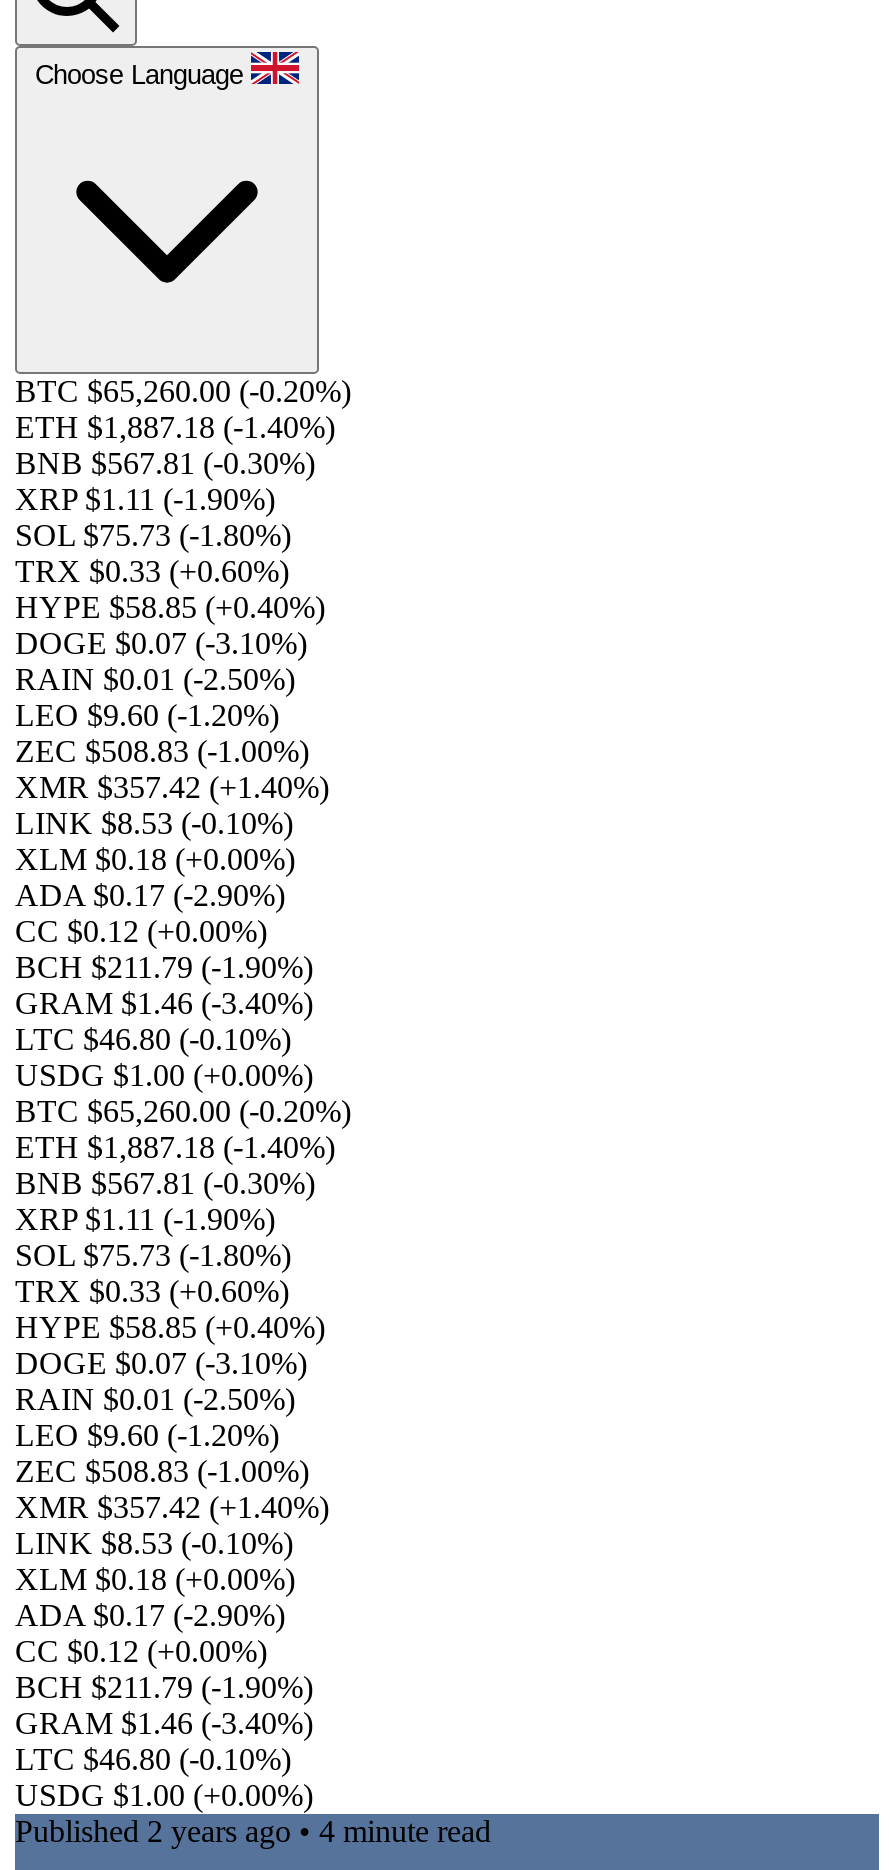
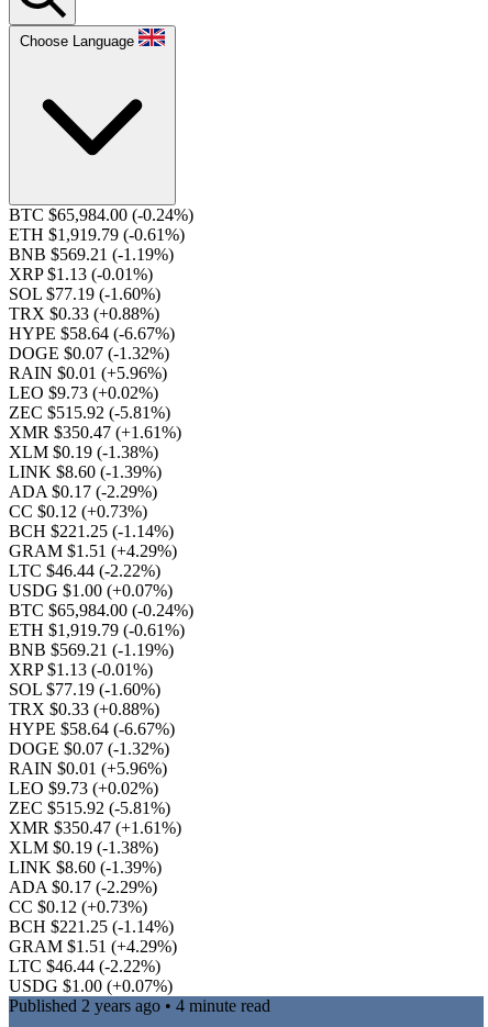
- BTC $65,260.00(-0.20%)
- ETH $1,887.18 (-1.40%)
- BNB $567.81 (-0.30%)
- XRP $1.11 (-1.90%)
- SOL $75.73 (-1.80%)
- TRX $0.33 (+0.60%)
- HYPE $58.85 (+0.40%)
- DOGE $0.07 (-3.10%)
- RAIN $0.01 (-2.50%)
- LEO $9.60 (-1.20%)
- ZEC $508.83 (-1.00%)
- XMR $357.42 (+1.40%)
- LINK $8.53 (-0.10%)
- XLM $0.18 (+0.00%)
- ADA $0.17 (-2.90%)
- CC $0.12 (+0.00%)
- BCH $211.79 (-1.90%)
- GRAM $1.46 (-3.40%)
- LTC $46.80 (-0.10%)
- USDG $1.00(+0.00%)
- BTC $65,260.00 (-0.20%)
- ETH $1,887.18 (-1.40%)
- BNB $567.81 (-0.30%)
- XRP $1.11 (-1.90%)
- SOL $75.73 (-1.80%)
- TRX $0.33 (+0.60%)
- HYPE $58.85 (+0.40%)
- DOGE $0.07 (-3.10%)
- RAIN $0.01 (-2.50%)
- LEO $9.60 (-1.20%)
- ZEC $508.83 (-1.00%)
- XMR $357.42 (+1.40%)
- LINK $8.53 (-0.10%)
- XLM $0.18 (+0.00%)
- ADA $0.17 (-2.90%)
- CC $0.12 (+0.00%)
- BCH $211.79 (-1.90%)
- GRAM $1.46 (-3.40%)
- LTC $46.80 (-0.10%)
- USDG $1.00(+0.00%)
+ BTC $65,984.00(-0.24%)
+ ETH $1,919.79 (-0.61%)
+ BNB $569.21 (-1.19%)
+ XRP $1.13 (-0.01%)
+ SOL $77.19 (-1.60%)
+ TRX $0.33 (+0.88%)
+ HYPE $58.64 (-6.67%)
+ DOGE $0.07 (-1.32%)
+ RAIN $0.01 (+5.96%)
+ LEO $9.73 (+0.02%)
+ ZEC $515.92 (-5.81%)
+ XMR $350.47 (+1.61%)
+ XLM $0.19 (-1.38%)
+ LINK $8.60 (-1.39%)
+ ADA $0.17 (-2.29%)
+ CC $0.12 (+0.73%)
+ BCH $221.25 (-1.14%)
+ GRAM $1.51 (+4.29%)
+ LTC $46.44 (-2.22%)
+ USDG $1.00(+0.07%)
+ BTC $65,984.00 (-0.24%)
+ ETH $1,919.79 (-0.61%)
+ BNB $569.21 (-1.19%)
+ XRP $1.13 (-0.01%)
+ SOL $77.19 (-1.60%)
+ TRX $0.33 (+0.88%)
+ HYPE $58.64 (-6.67%)
+ DOGE $0.07 (-1.32%)
+ RAIN $0.01 (+5.96%)
+ LEO $9.73 (+0.02%)
+ ZEC $515.92 (-5.81%)
+ XMR $350.47 (+1.61%)
+ XLM $0.19 (-1.38%)
+ LINK $8.60 (-1.39%)
+ ADA $0.17 (-2.29%)
+ CC $0.12 (+0.73%)
+ BCH $221.25 (-1.14%)
+ GRAM $1.51 (+4.29%)
+ LTC $46.44 (-2.22%)
+ USDG $1.00(+0.07%)
